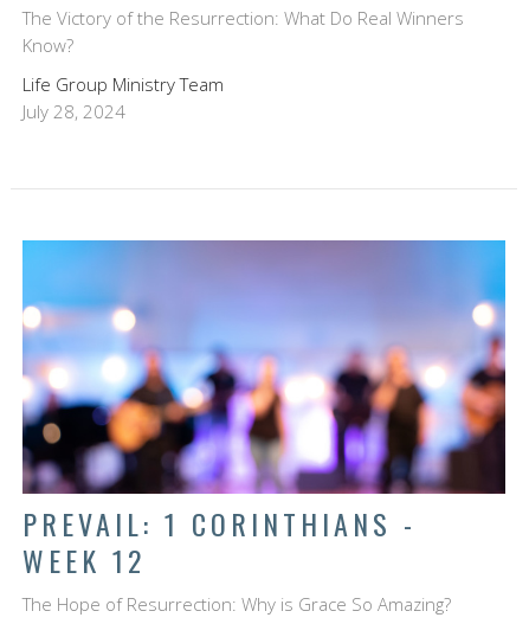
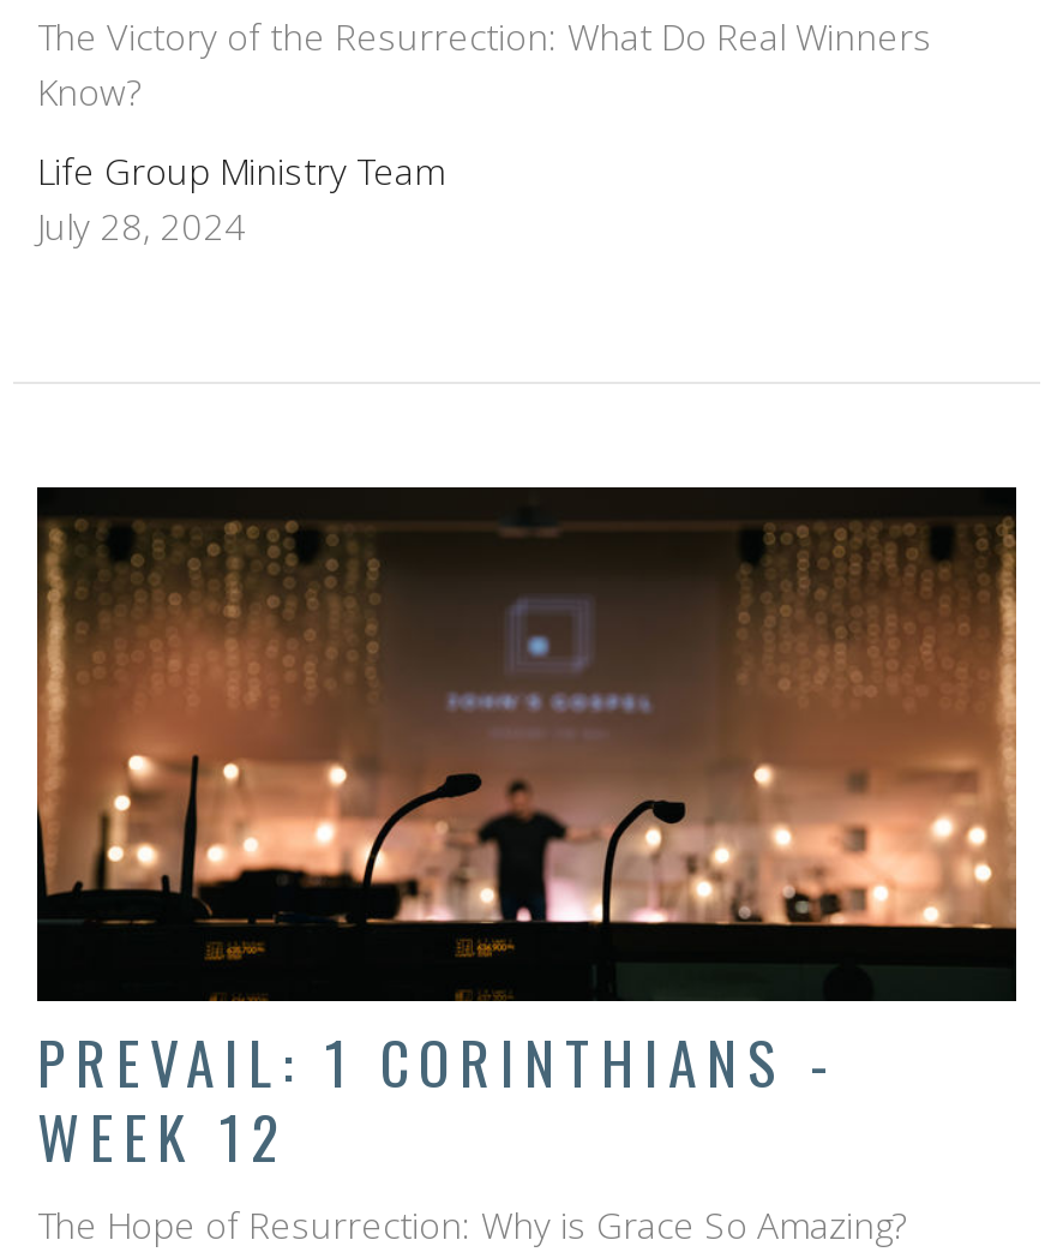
- [image]
+ [image]
